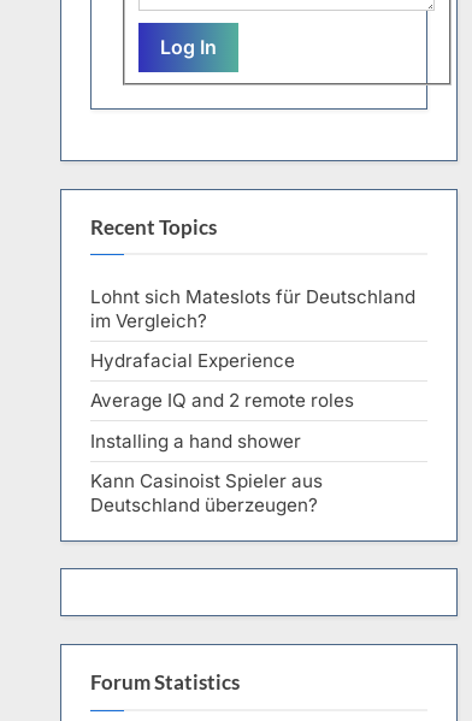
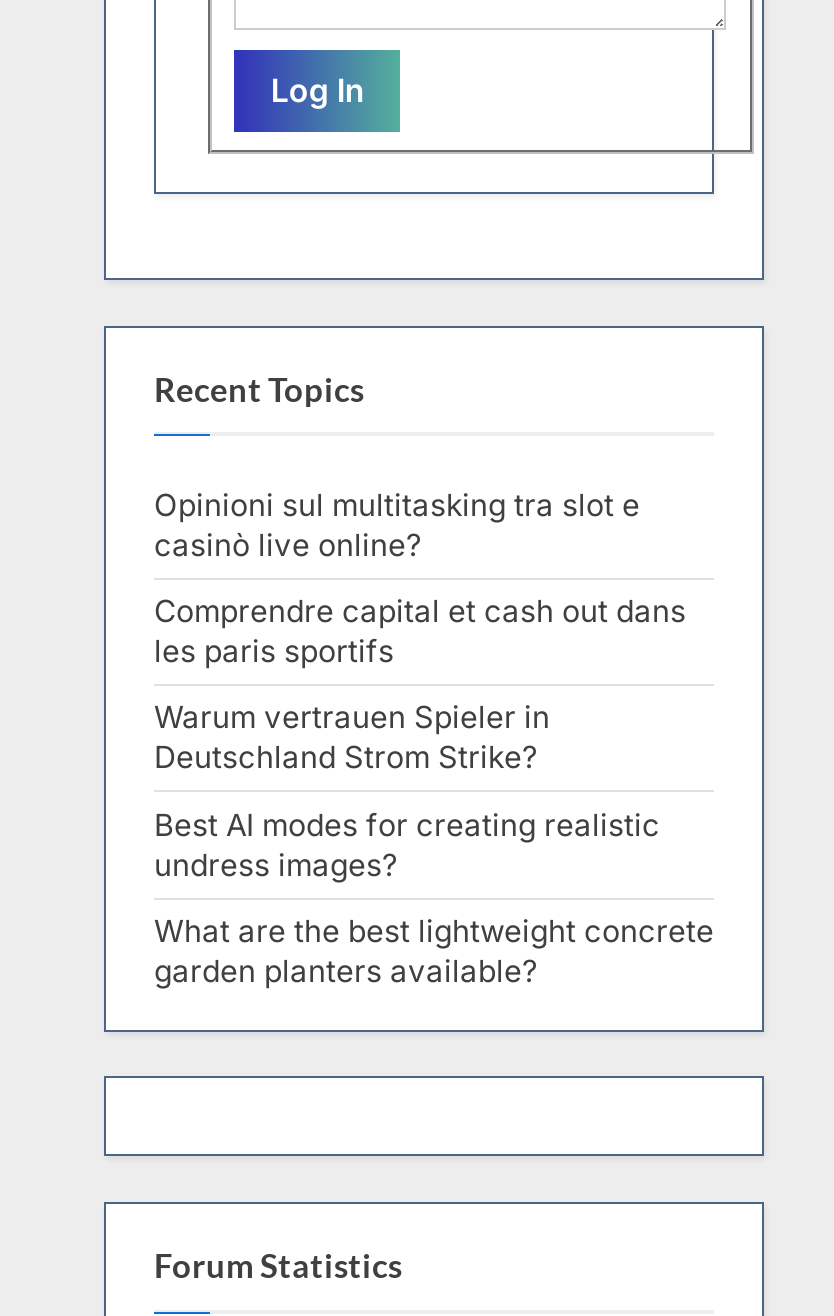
- Lohnt sich Mateslots für Deutschland
- im Vergleich?
+ Opinioni sul multitasking tra slot e
+ casinò live online?

- Hydrafacial Experience
+ Comprendre capital et cash out dans
+ les paris sportifs

- Average IQ and 2 remote roles
+ Warum vertrauen Spieler in
+ Deutschland Strom Strike?

- Installing a hand shower
+ Best AI modes for creating realistic
+ undress images?

- Kann Casinoist Spieler aus
- Deutschland überzeugen?
+ What are the best lightweight concrete
+ garden planters available?
